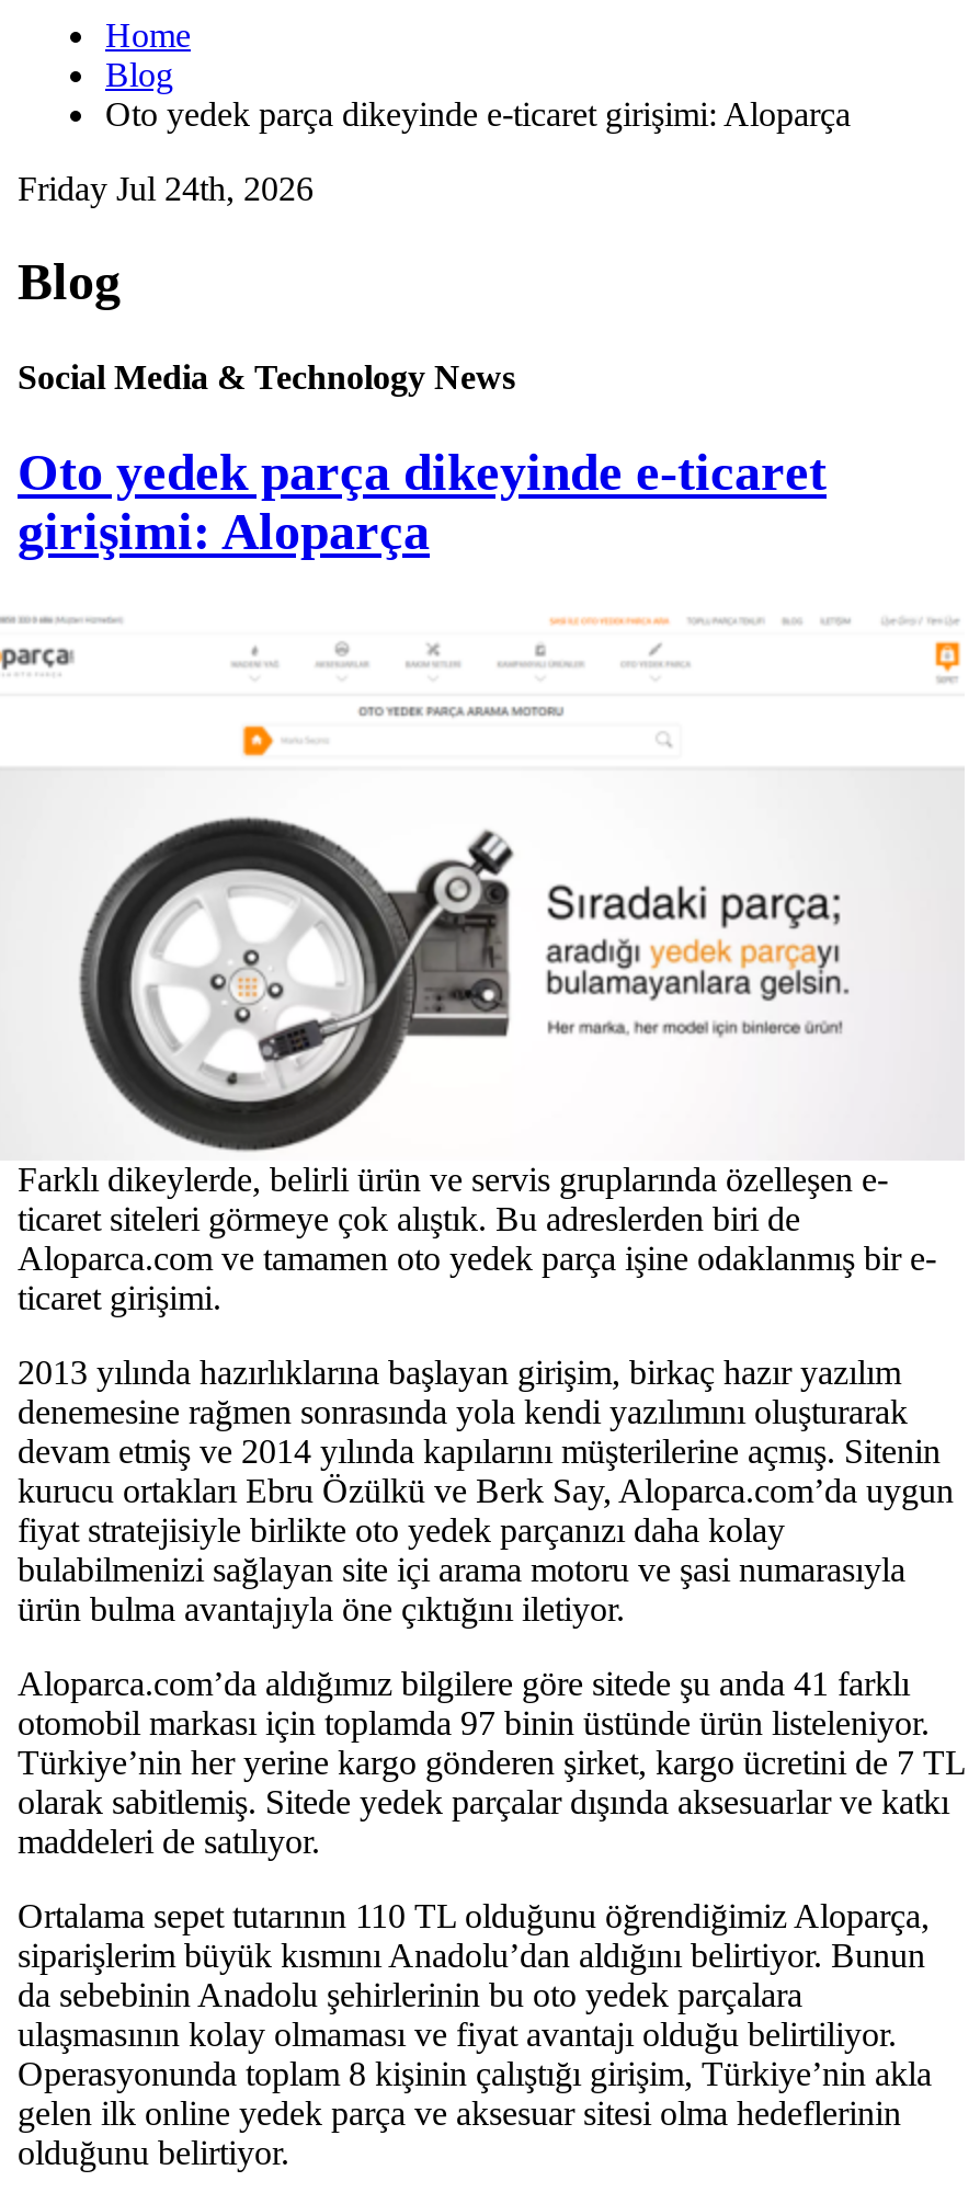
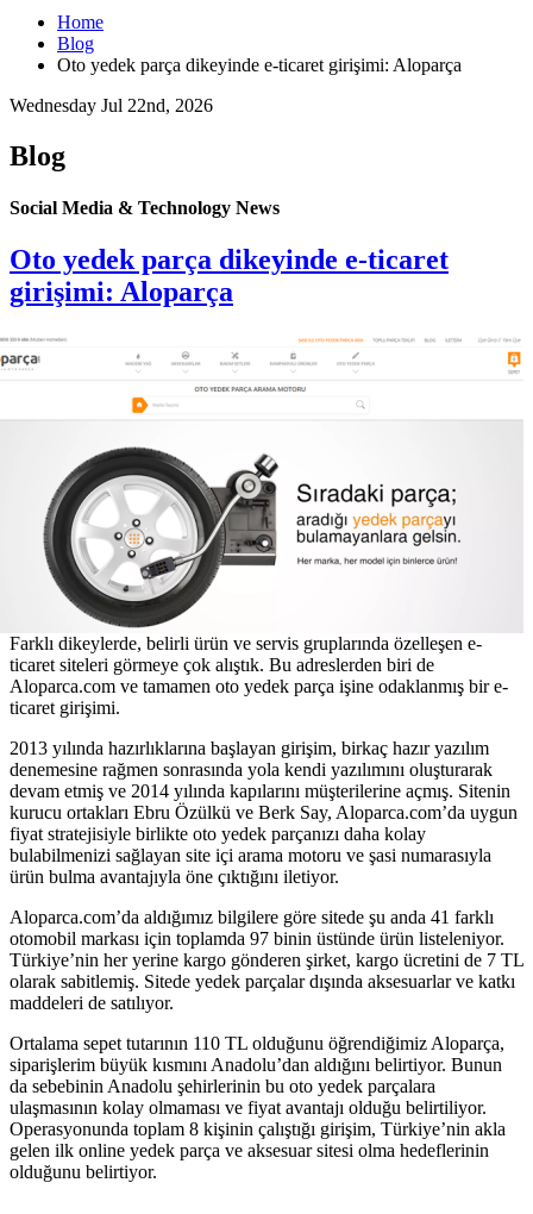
- Friday Jul 24th, 2026
+ Wednesday Jul 22nd, 2026
